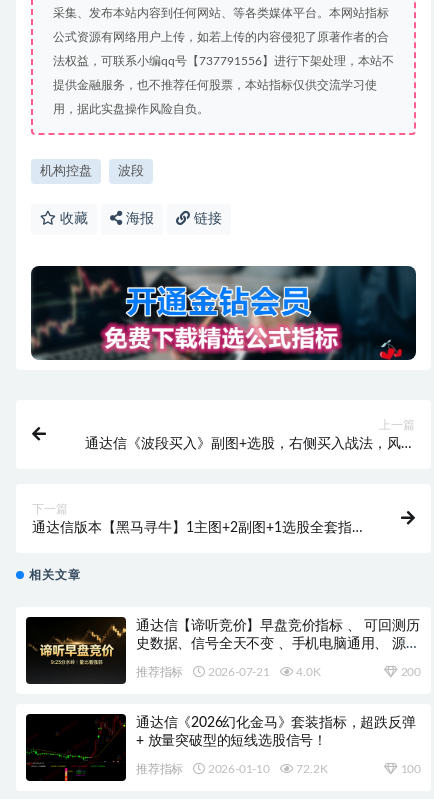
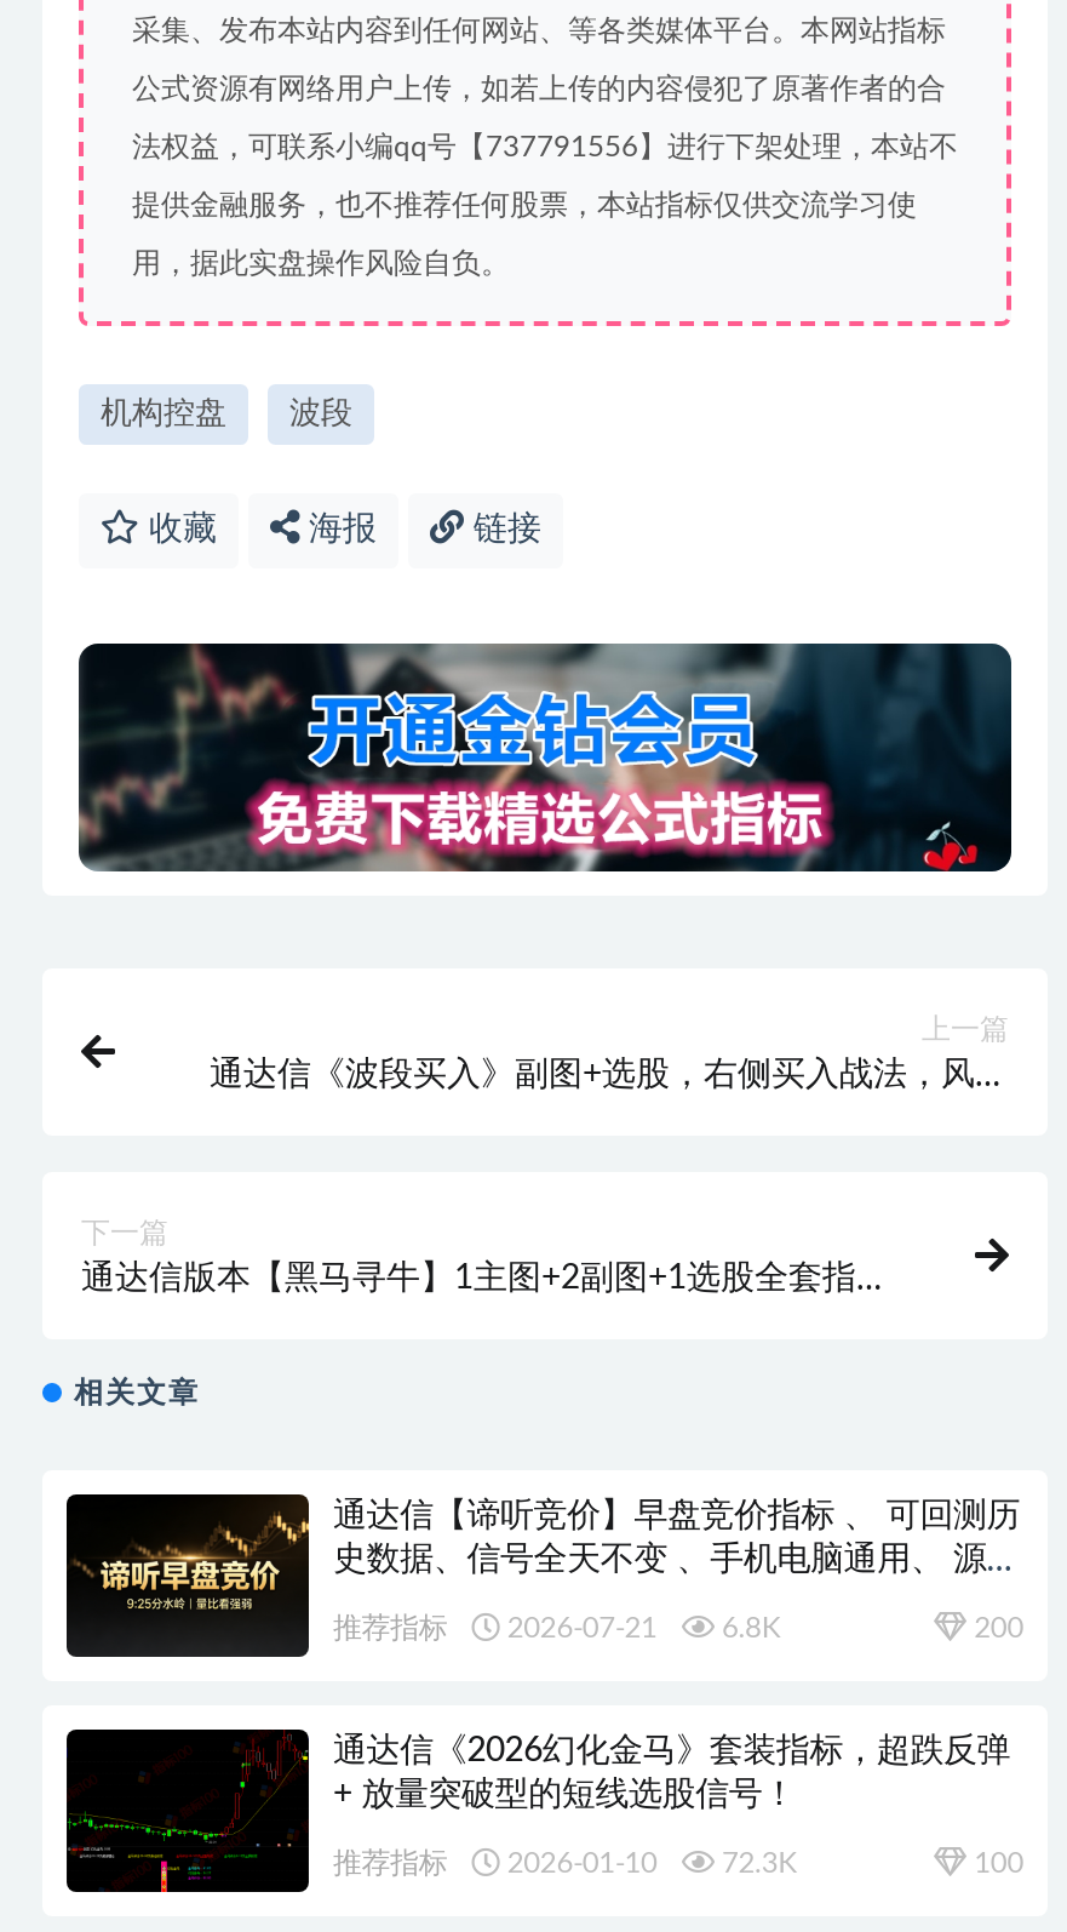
- 推荐指标 2026-07-21 4.0K
+ 推荐指标 2026-07-21 6.8K

- 推荐指标 2026-01-10 72.2K
+ 推荐指标 2026-01-10 72.3K
